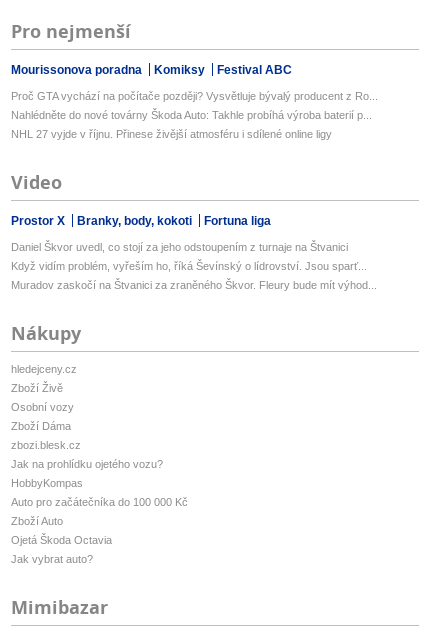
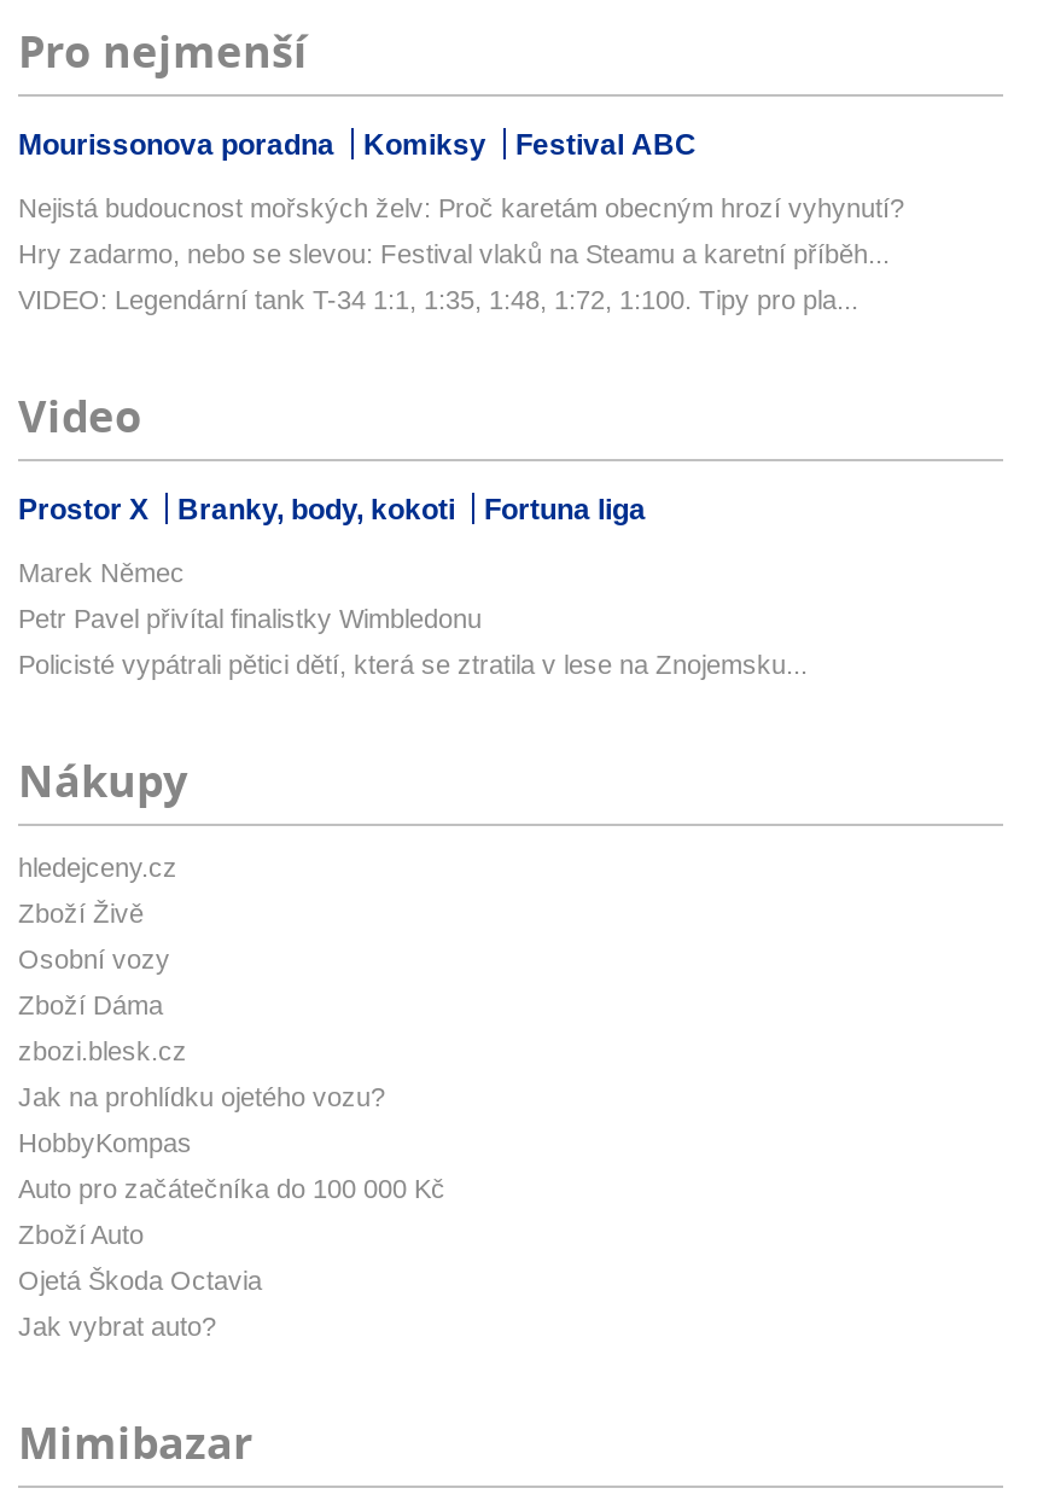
- Proč GTA vychází na počítače později? Vysvětluje bývalý producent z Ro...
+ Nejistá budoucnost mořských želv: Proč karetám obecným hrozí vyhynutí?

- Nahlédněte do nové továrny Škoda Auto: Takhle probíhá výroba baterií p...
+ Hry zadarmo, nebo se slevou: Festival vlaků na Steamu a karetní příběh...

- NHL 27 vyjde v říjnu. Přinese živější atmosféru i sdílené online ligy
+ VIDEO: Legendární tank T-34 1:1, 1:35, 1:48, 1:72, 1:100. Tipy pro pla...

- Daniel Škvor uvedl, co stojí za jeho odstoupením z turnaje na Štvanici
+ Marek Němec

- Když vidím problém, vyřeším ho, říká Ševínský o lídrovství. Jsou sparť...
+ Petr Pavel přivítal finalistky Wimbledonu

- Muradov zaskočí na Štvanici za zraněného Škvor. Fleury bude mít výhod...
+ Policisté vypátrali pětici dětí, která se ztratila v lese na Znojemsku...
